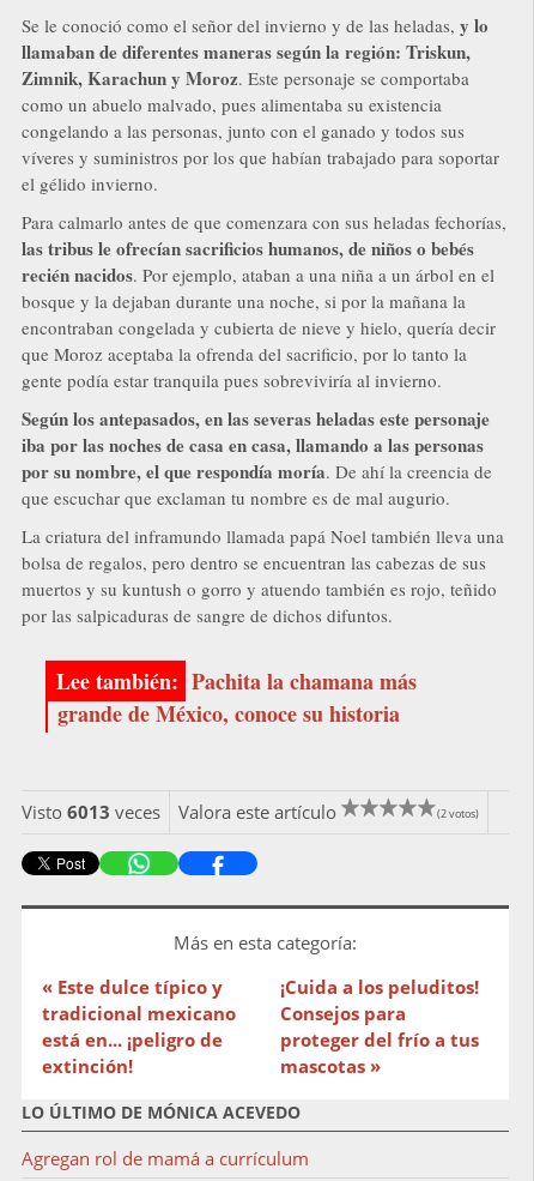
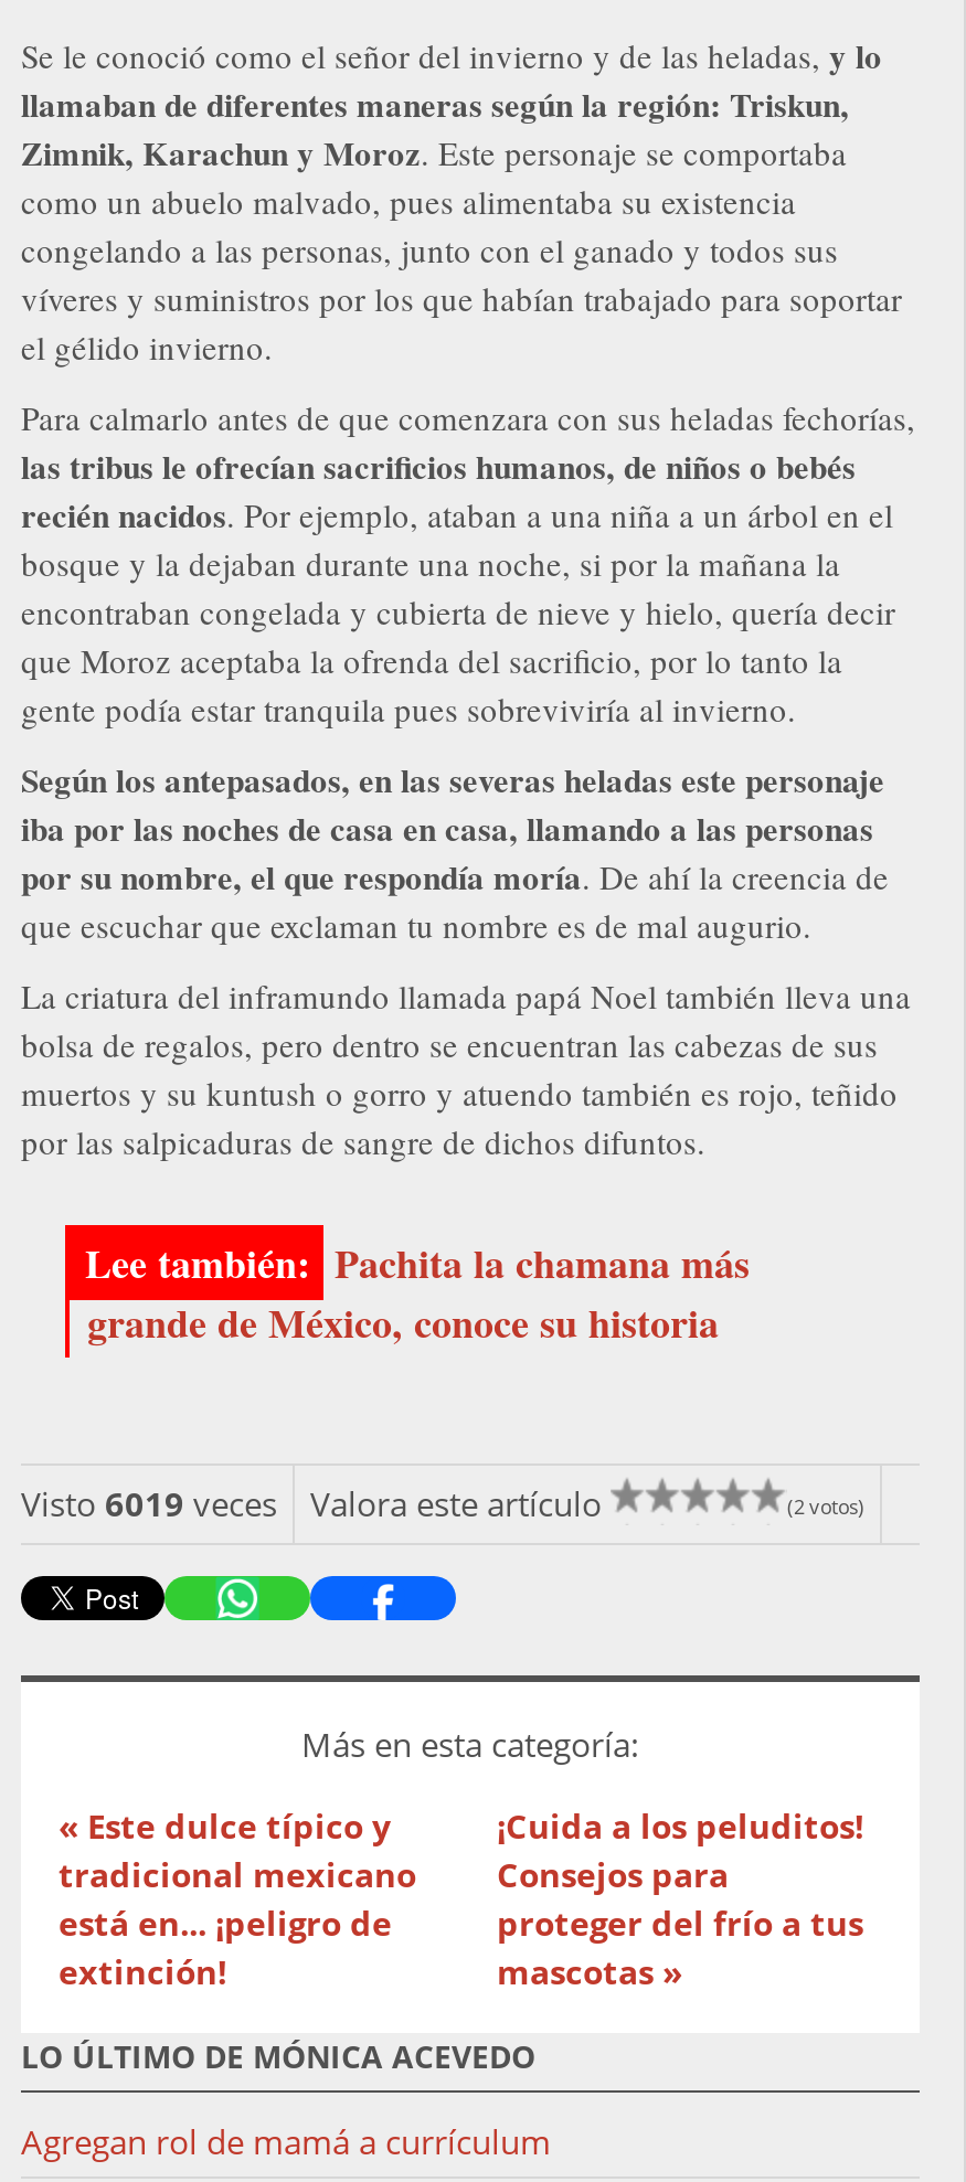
- Visto 6013 veces Valora este artículo
+ Visto 6019 veces Valora este artículo
